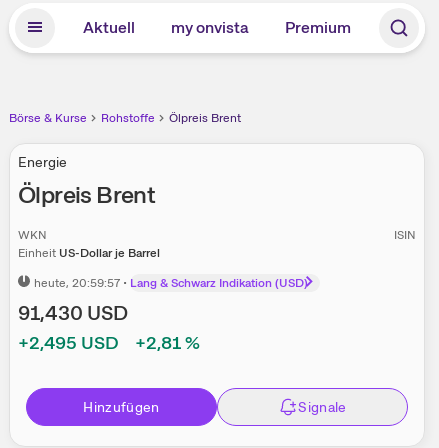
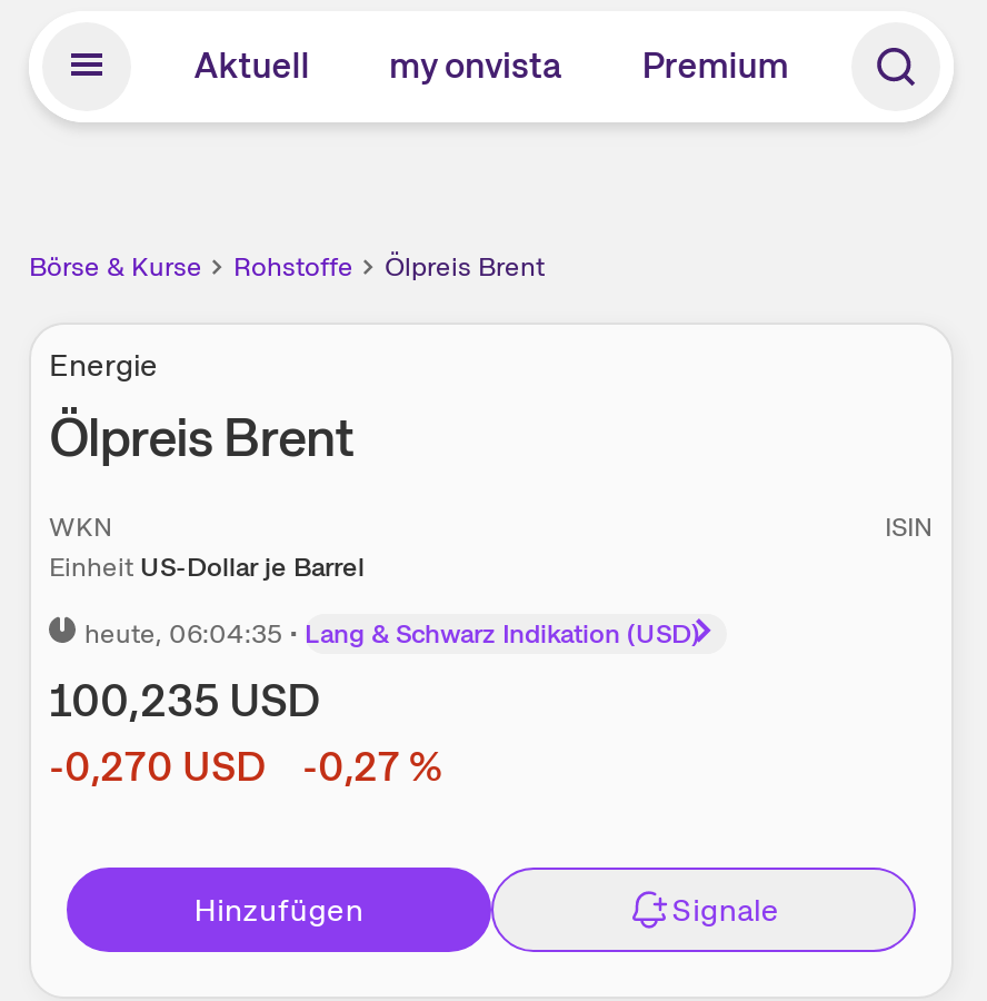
- heute, 20:59:57 • Lang & Schwarz Indikation (USD)
+ heute, 06:04:35 • Lang & Schwarz Indikation (USD)

- 91,430 USD
+ 100,235 USD

- +2,495 USD
+ -0,270 USD

- +2,81 %
+ -0,27 %
